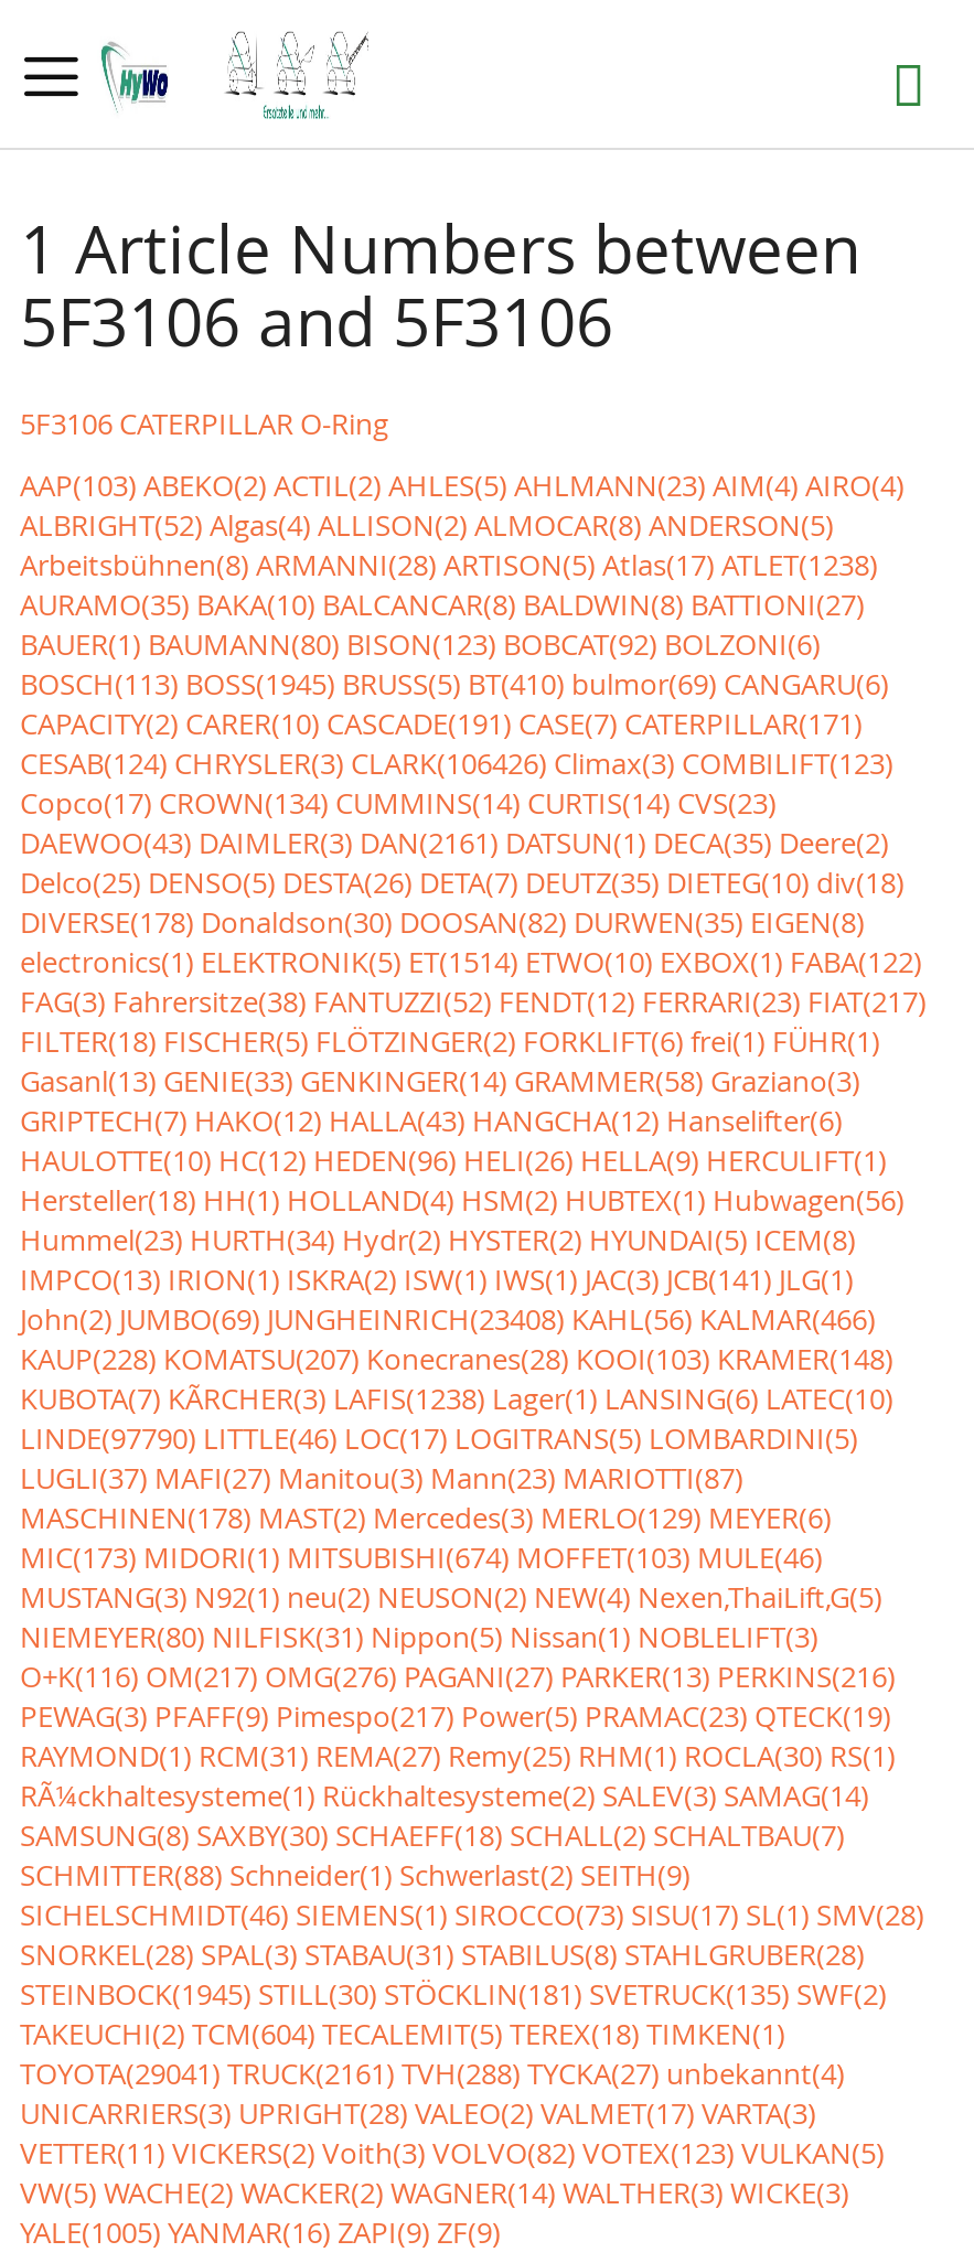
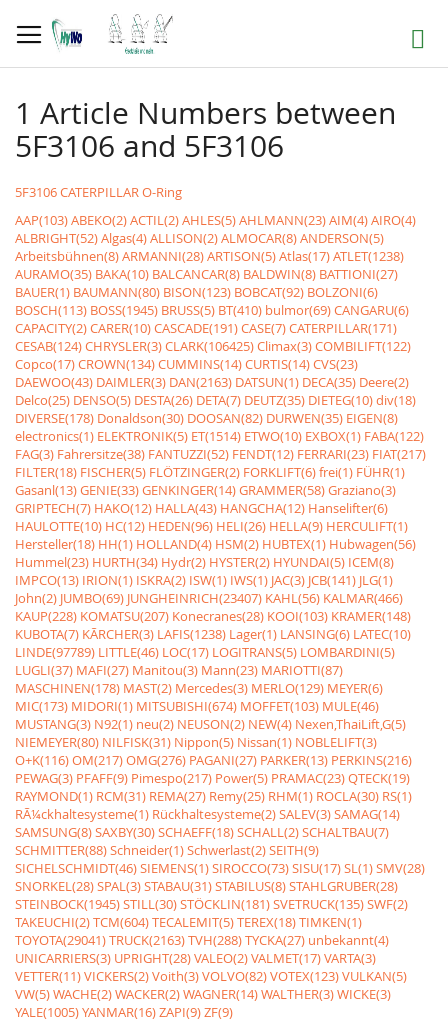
- CESAB(124) CHRYSLER(3) CLARK(106426) Climax(3) COMBILIFT(123)
+ CESAB(124) CHRYSLER(3) CLARK(106425) Climax(3) COMBILIFT(122)

- DAEWOO(43) DAIMLER(3) DAN(2161) DATSUN(1) DECA(35) Deere(2)
+ DAEWOO(43) DAIMLER(3) DAN(2163) DATSUN(1) DECA(35) Deere(2)

- John(2) JUMBO(69) JUNGHEINRICH(23408) KAHL(56) KALMAR(466)
+ John(2) JUMBO(69) JUNGHEINRICH(23407) KAHL(56) KALMAR(466)

- LINDE(97790) LITTLE(46) LOC(17) LOGITRANS(5) LOMBARDINI(5)
+ LINDE(97789) LITTLE(46) LOC(17) LOGITRANS(5) LOMBARDINI(5)

- TOYOTA(29041) TRUCK(2161) TVH(288) TYCKA(27) unbekannt(4)
+ TOYOTA(29041) TRUCK(2163) TVH(288) TYCKA(27) unbekannt(4)
